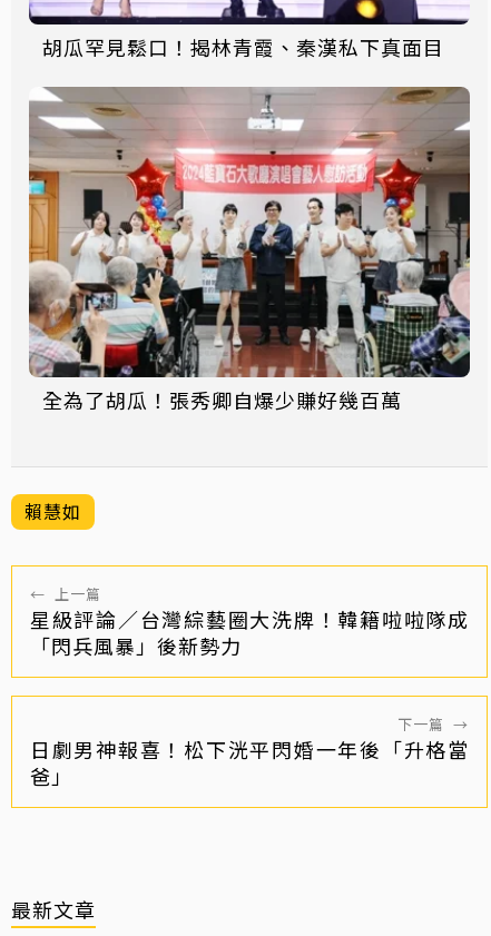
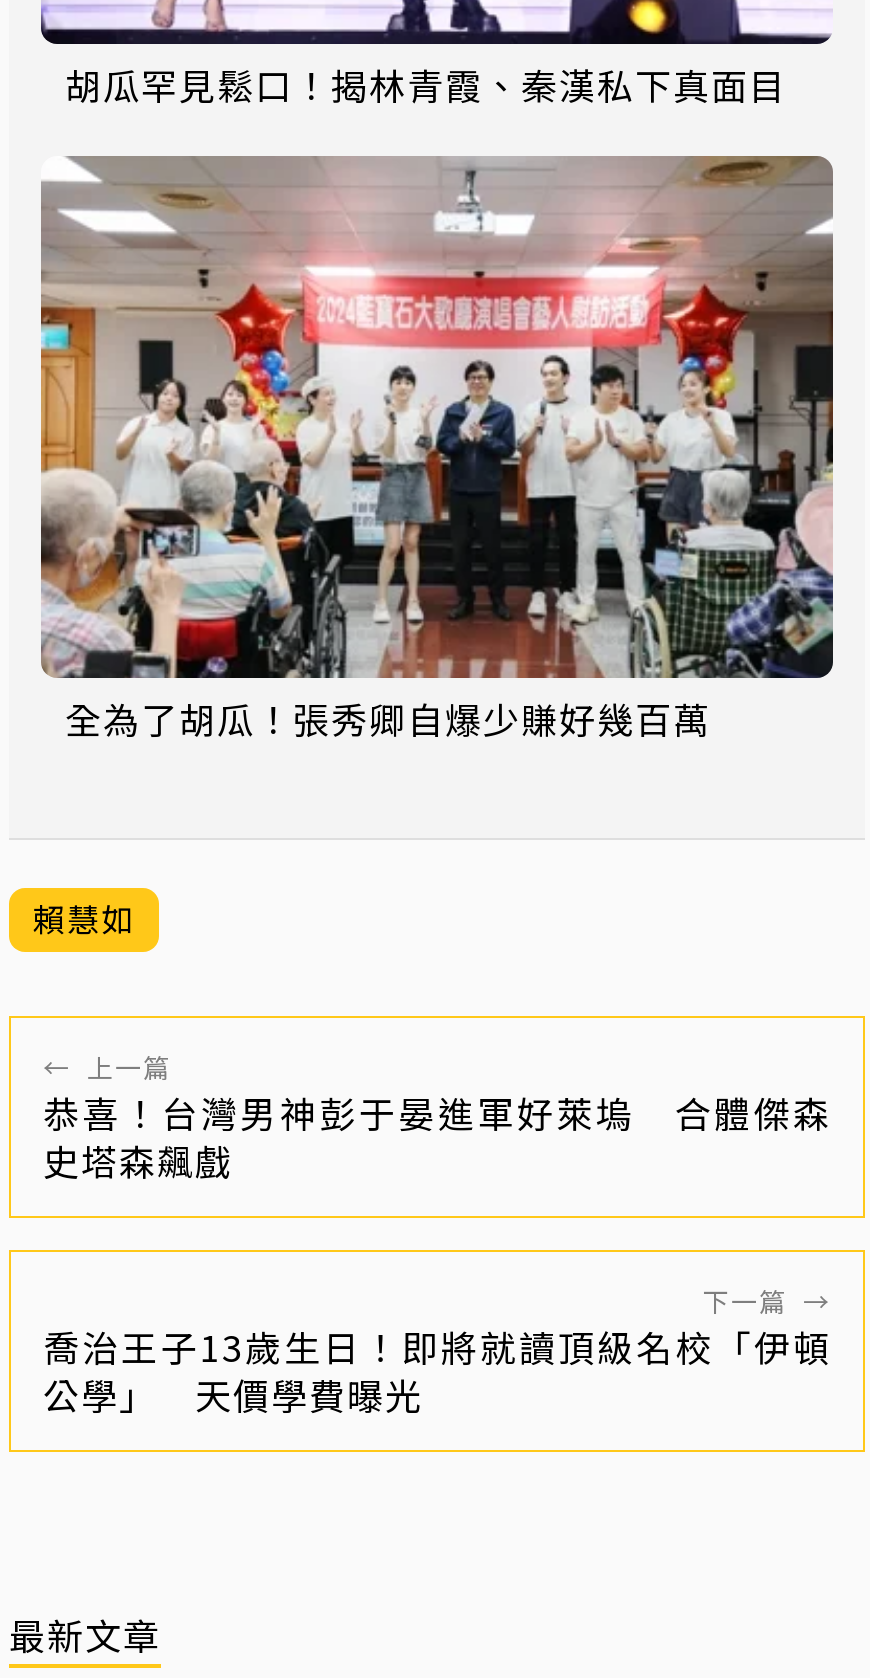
- 星級評論／台灣綜藝圈大洗牌！韓籍啦啦隊成
- 「閃兵風暴」後新勢力
+ 恭喜！台灣男神彭于晏進軍好萊塢 合體傑森
+ 史塔森飆戲

- 日劇男神報喜！松下洸平閃婚一年後「升格當
- 爸」
+ 喬治王子13歲生日！即將就讀頂級名校「伊頓
+ 公學」 天價學費曝光
